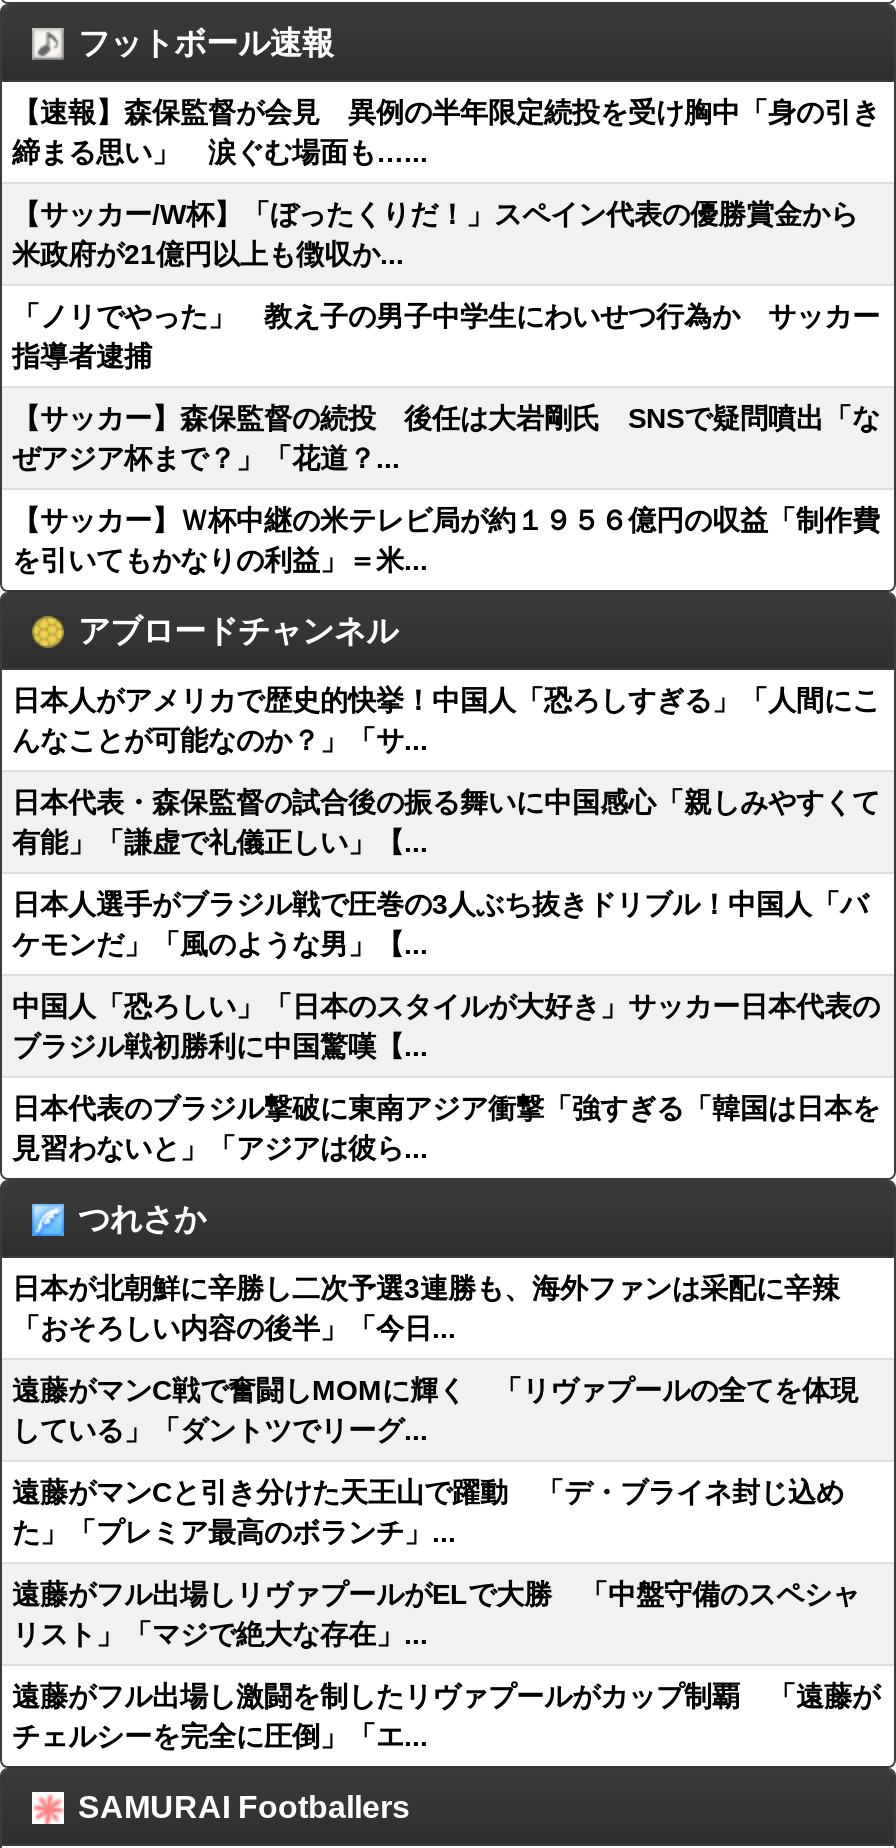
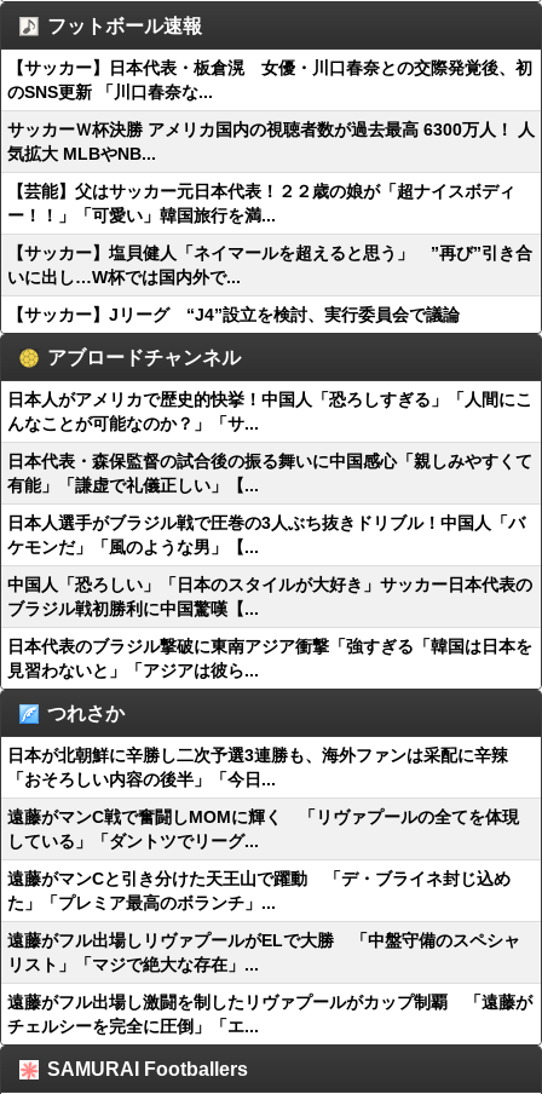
- 【速報】森保監督が会見 異例の半年限定続投を受け胸中「身の引き
- 締まる思い」 涙ぐむ場面も…...
+ 【サッカー】日本代表・板倉滉 女優・川口春奈との交際発覚後、初
+ のSNS更新 「川口春奈な...

- 【サッカー/W杯】「ぼったくりだ！」スペイン代表の優勝賞金から
- 米政府が21億円以上も徴収か...
+ サッカーＷ杯決勝 アメリカ国内の視聴者数が過去最高 6300万人！ 人
+ 気拡大 MLBやNB...

- 「ノリでやった」 教え子の男子中学生にわいせつ行為か サッカー
- 指導者逮捕
+ 【芸能】父はサッカー元日本代表！２２歳の娘が「超ナイスボディ
+ ー！！」「可愛い」韓国旅行を満...

- 【サッカー】森保監督の続投 後任は大岩剛氏 SNSで疑問噴出「な
- ぜアジア杯まで？」「花道？...
+ 【サッカー】塩貝健人「ネイマールを超えると思う」 ”再び”引き合
+ いに出し…W杯では国内外で...

- 【サッカー】Ｗ杯中継の米テレビ局が約１９５６億円の収益「制作費
- を引いてもかなりの利益」＝米...
+ 【サッカー】Jリーグ “J4”設立を検討、実行委員会で議論
